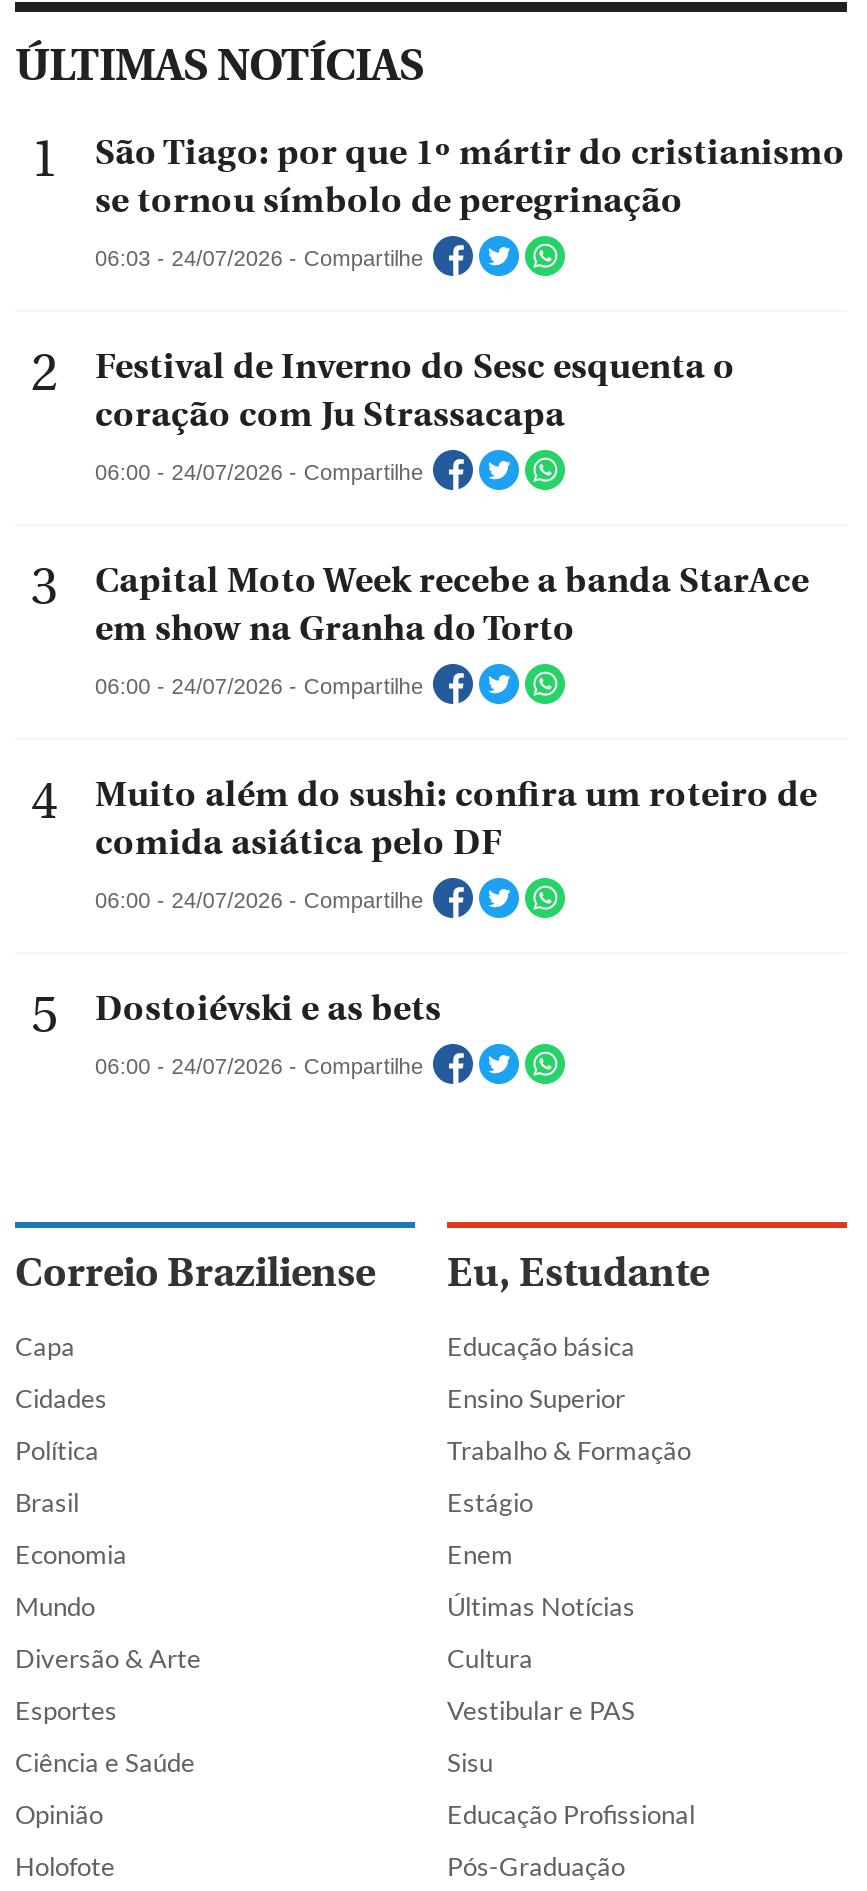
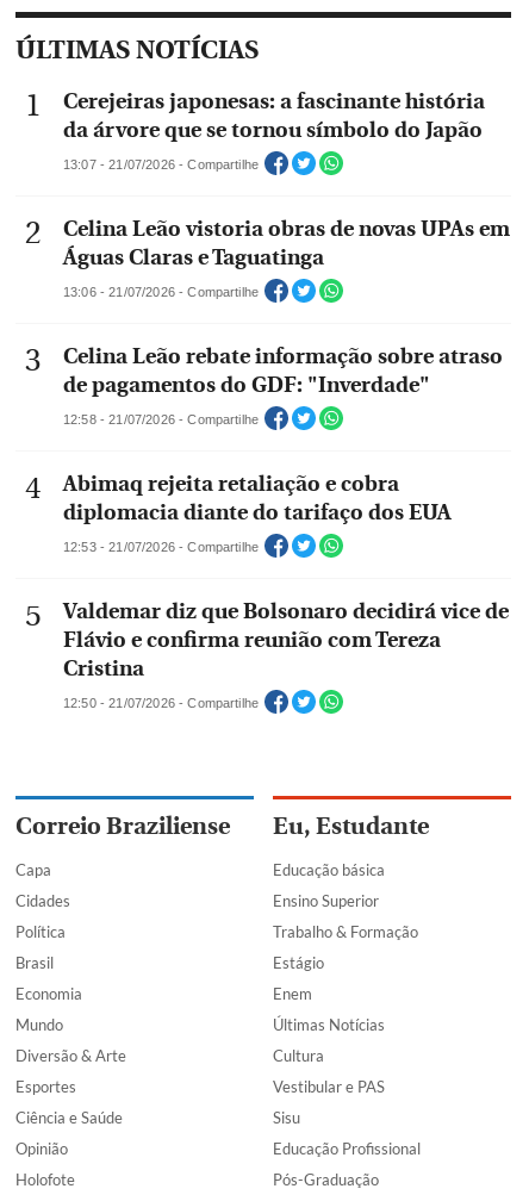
- São Tiago: por que 1º mártir do cristianismo
- se tornou símbolo de peregrinação
+ Cerejeiras japonesas: a fascinante história
+ da árvore que se tornou símbolo do Japão

- 06:03 - 24/07/2026 - Compartilhe
+ 13:07 - 21/07/2026 - Compartilhe

- Festival de Inverno do Sesc esquenta o
- coração com Ju Strassacapa
+ Celina Leão vistoria obras de novas UPAs em
+ Águas Claras e Taguatinga

- 06:00 - 24/07/2026 - Compartilhe
+ 13:06 - 21/07/2026 - Compartilhe

- Capital Moto Week recebe a banda StarAce
- em show na Granha do Torto
+ Celina Leão rebate informação sobre atraso
+ de pagamentos do GDF: "Inverdade"

- 06:00 - 24/07/2026 - Compartilhe
+ 12:58 - 21/07/2026 - Compartilhe

- Muito além do sushi: confira um roteiro de
- comida asiática pelo DF
+ Abimaq rejeita retaliação e cobra
+ diplomacia diante do tarifaço dos EUA

- 06:00 - 24/07/2026 - Compartilhe
+ 12:53 - 21/07/2026 - Compartilhe

- Dostoiévski e as bets
+ Valdemar diz que Bolsonaro decidirá vice de
+ Flávio e confirma reunião com Tereza
+ Cristina

- 06:00 - 24/07/2026 - Compartilhe
+ 12:50 - 21/07/2026 - Compartilhe
